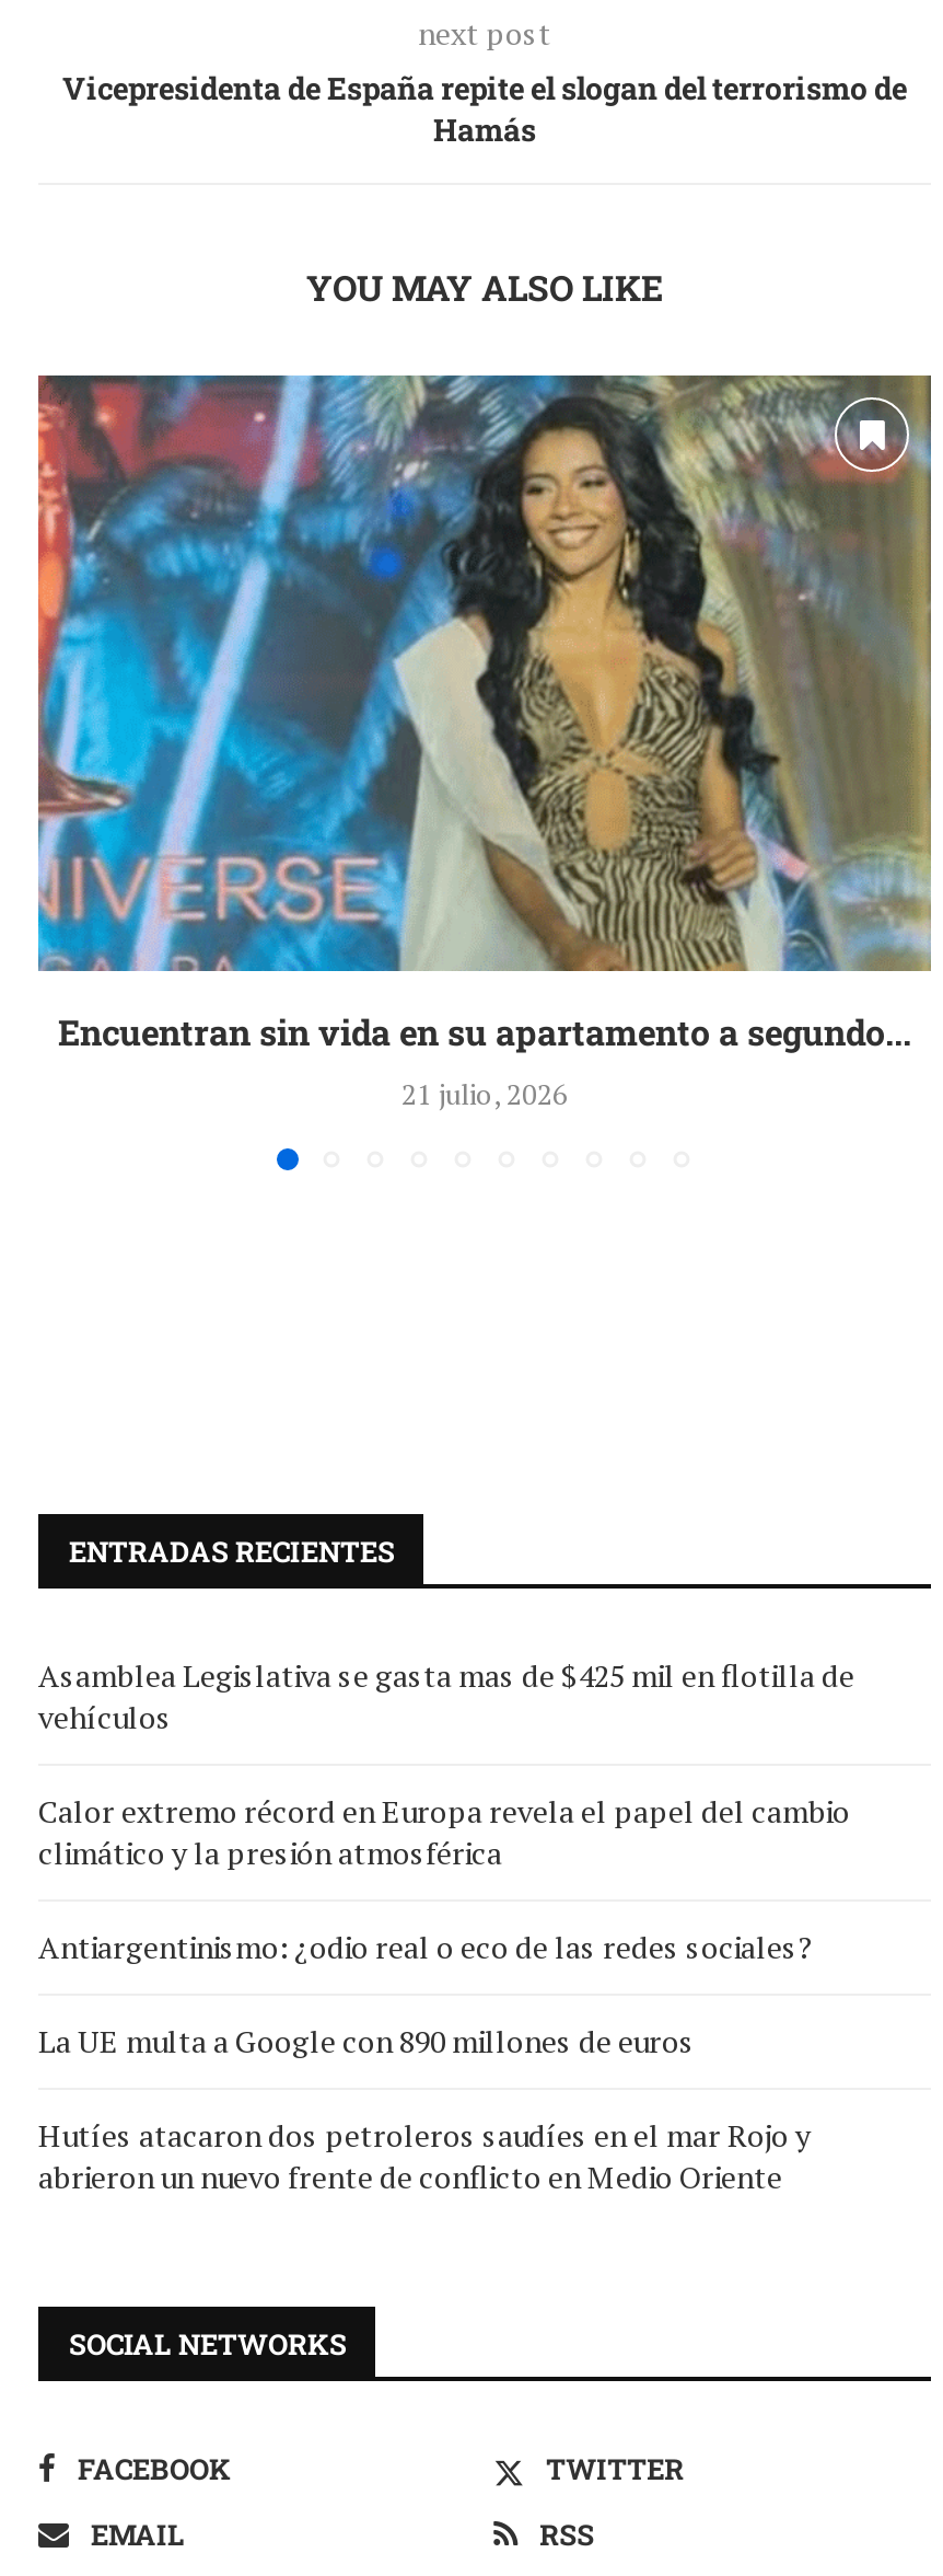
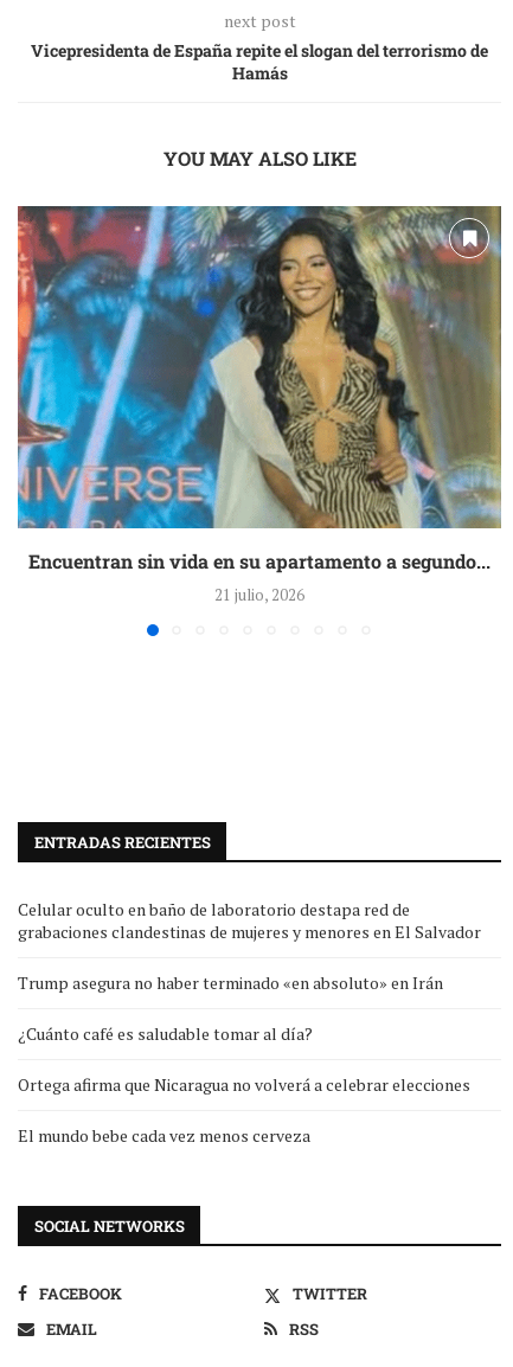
- Asamblea Legislativa se gasta mas de $425 mil en flotilla de
- vehículos
+ Celular oculto en baño de laboratorio destapa red de
+ grabaciones clandestinas de mujeres y menores en El Salvador

- Calor extremo récord en Europa revela el papel del cambio
- climático y la presión atmosférica
+ Trump asegura no haber terminado «en absoluto» en Irán

- Antiargentinismo: ¿odio real o eco de las redes sociales?
+ ¿Cuánto café es saludable tomar al día?

- La UE multa a Google con 890 millones de euros
+ Ortega afirma que Nicaragua no volverá a celebrar elecciones

- Hutíes atacaron dos petroleros saudíes en el mar Rojo y
- abrieron un nuevo frente de conflicto en Medio Oriente
+ El mundo bebe cada vez menos cerveza
